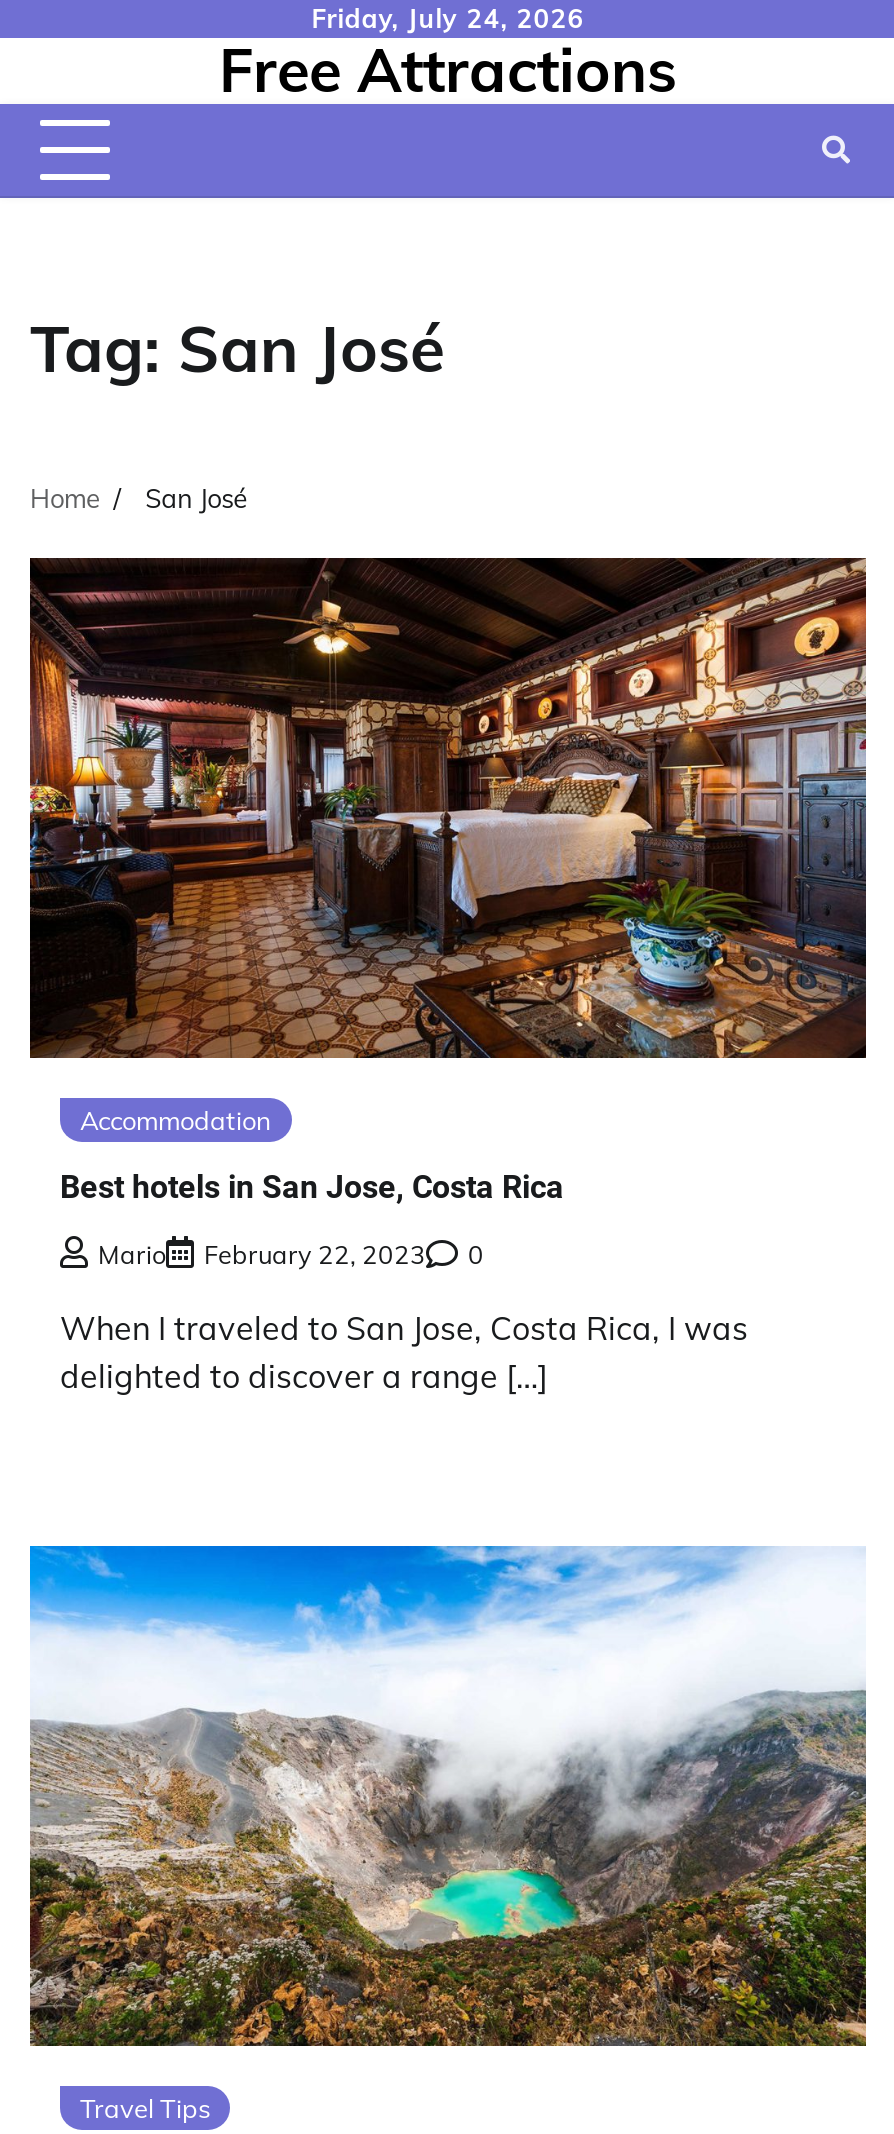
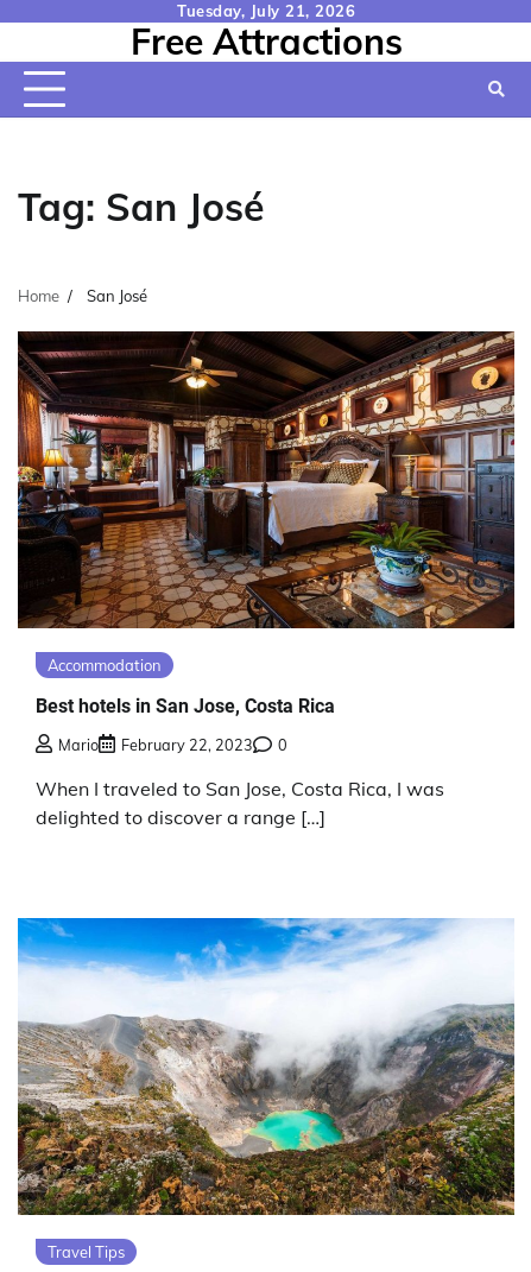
- Friday, July 24, 2026
+ Tuesday, July 21, 2026
